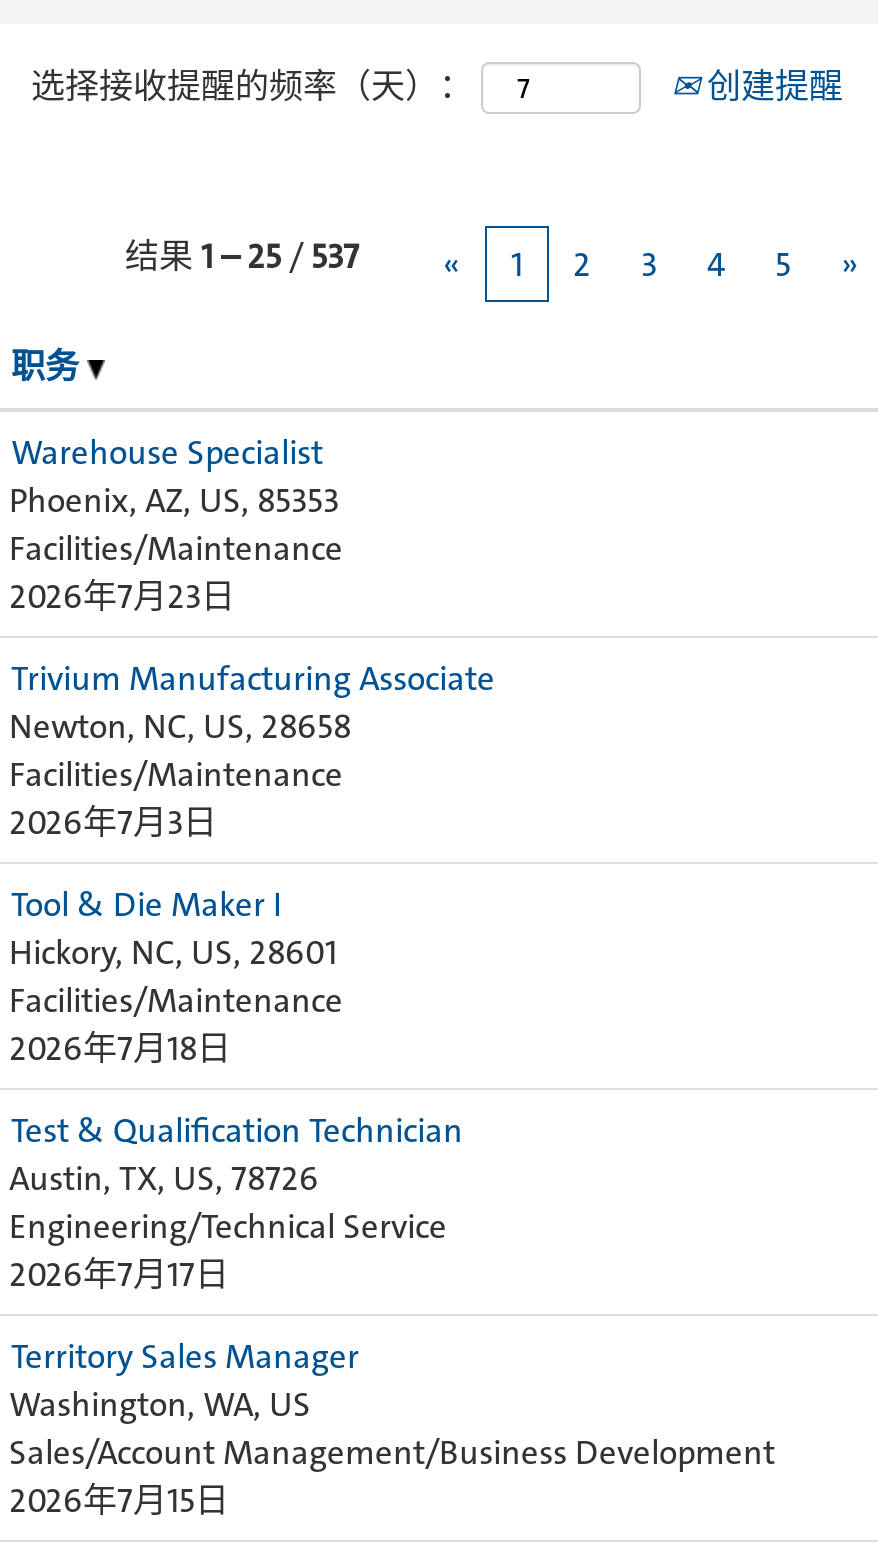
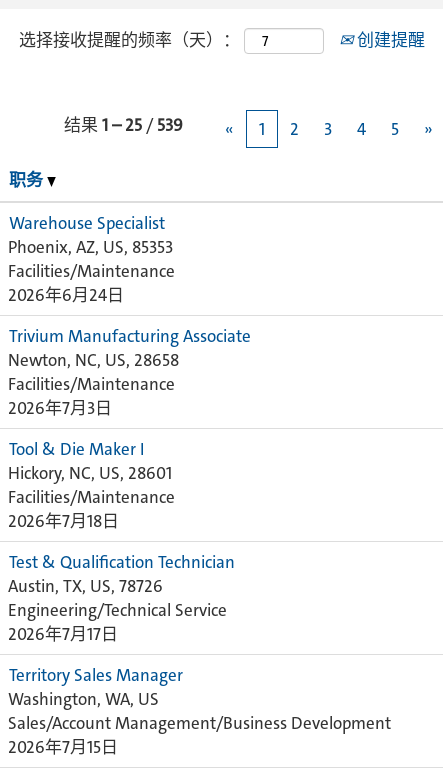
- 结果1 – 25 / 537
+ 结果1 – 25 / 539

- 2026年7月23日
+ 2026年6月24日
